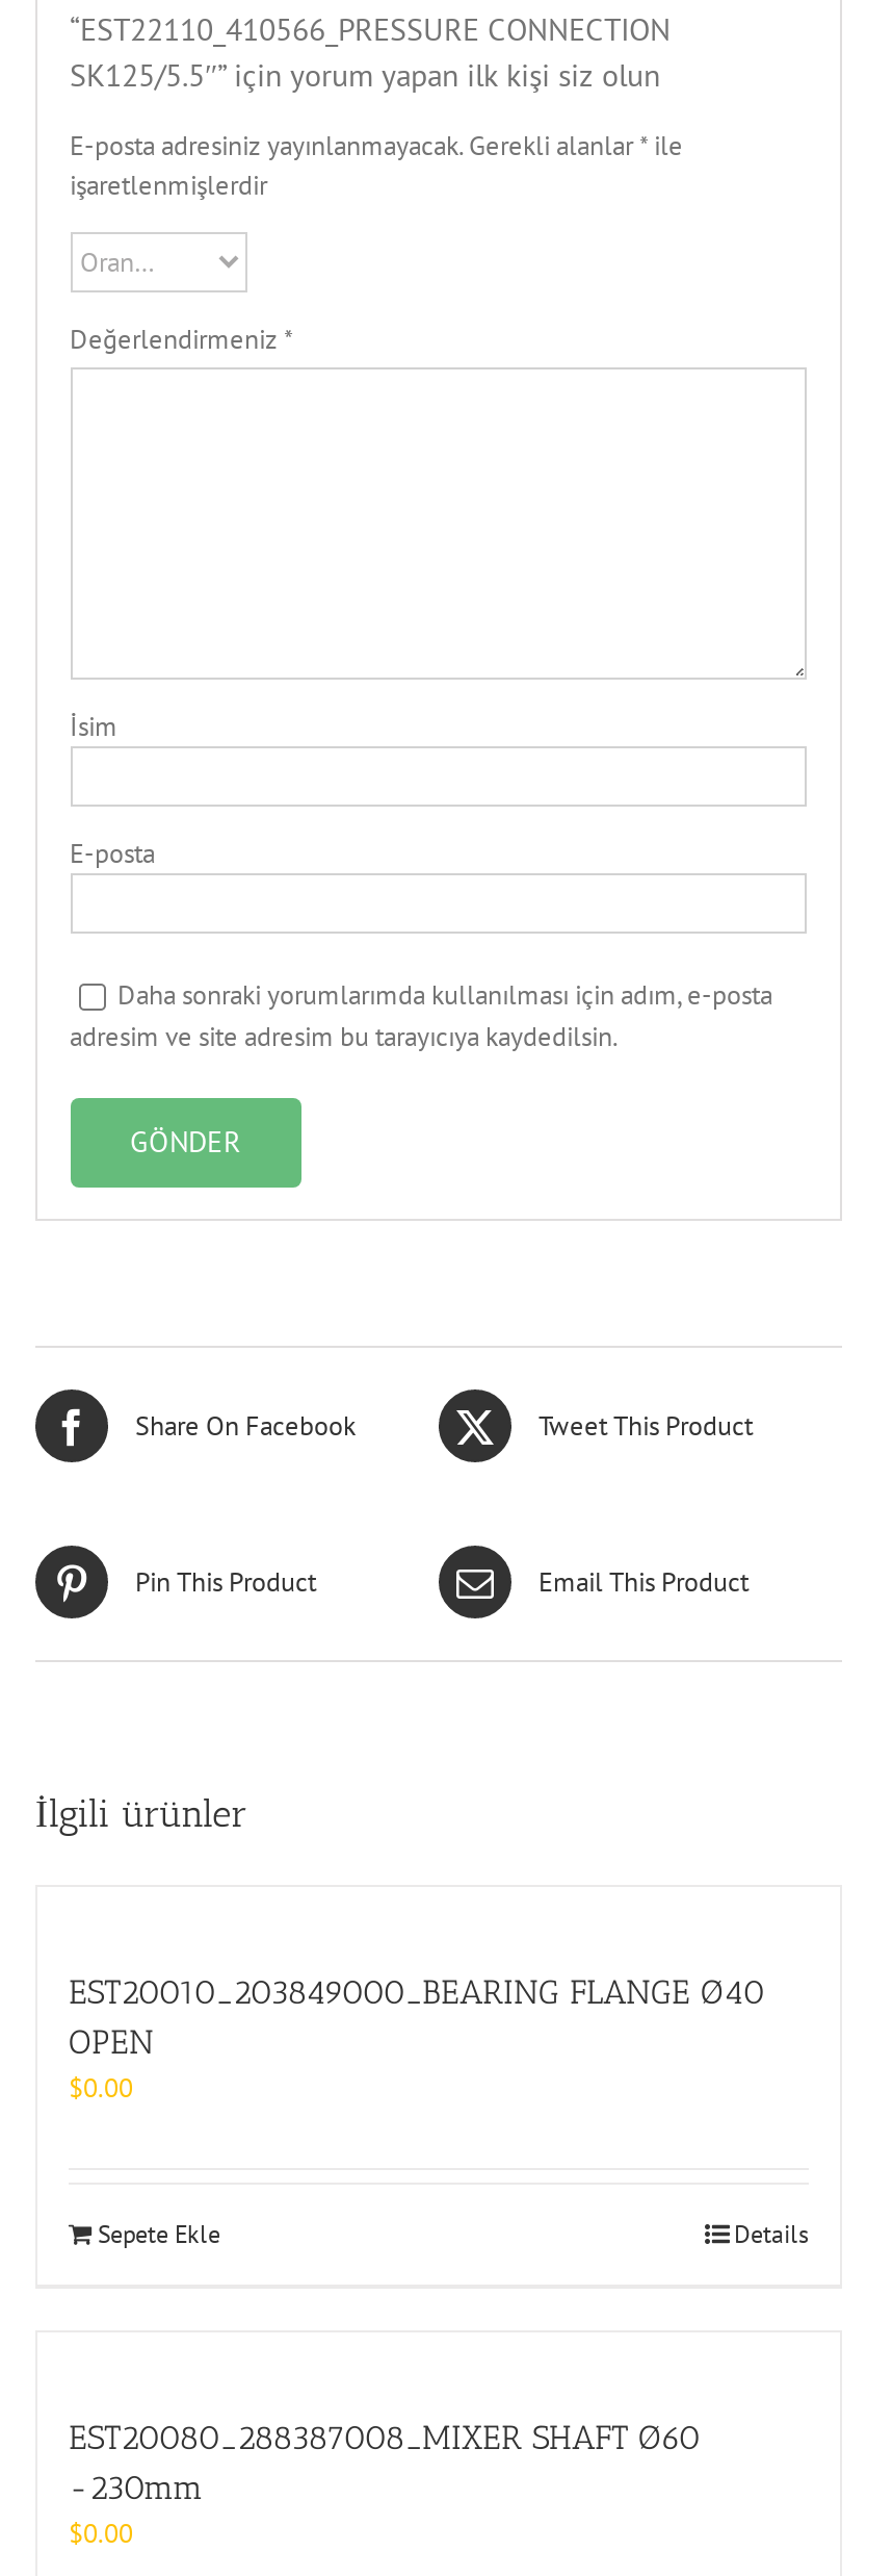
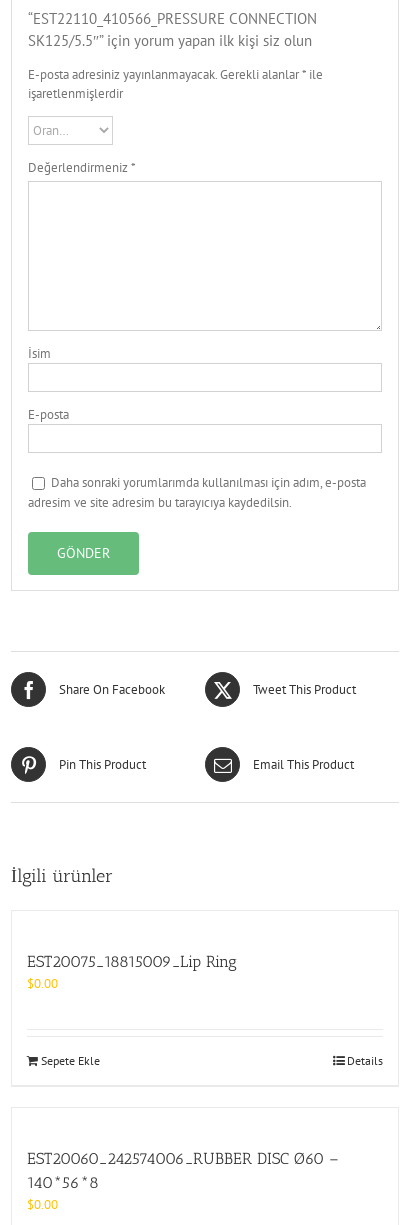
- EST20010_203849000_BEARING FLANGE Ø40
- OPEN
+ EST20075_18815009_Lip Ring

- EST20080_288387008_MIXER SHAFT Ø60
- -230mm
+ EST20060_242574006_RUBBER DISC Ø60 –
+ 140*56*8
